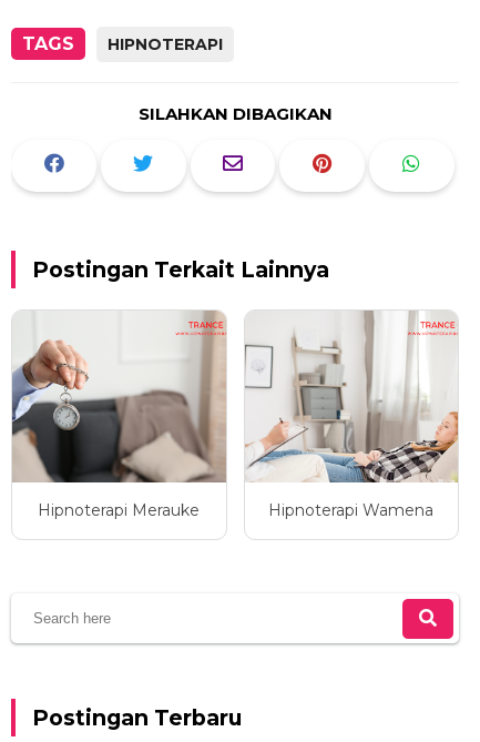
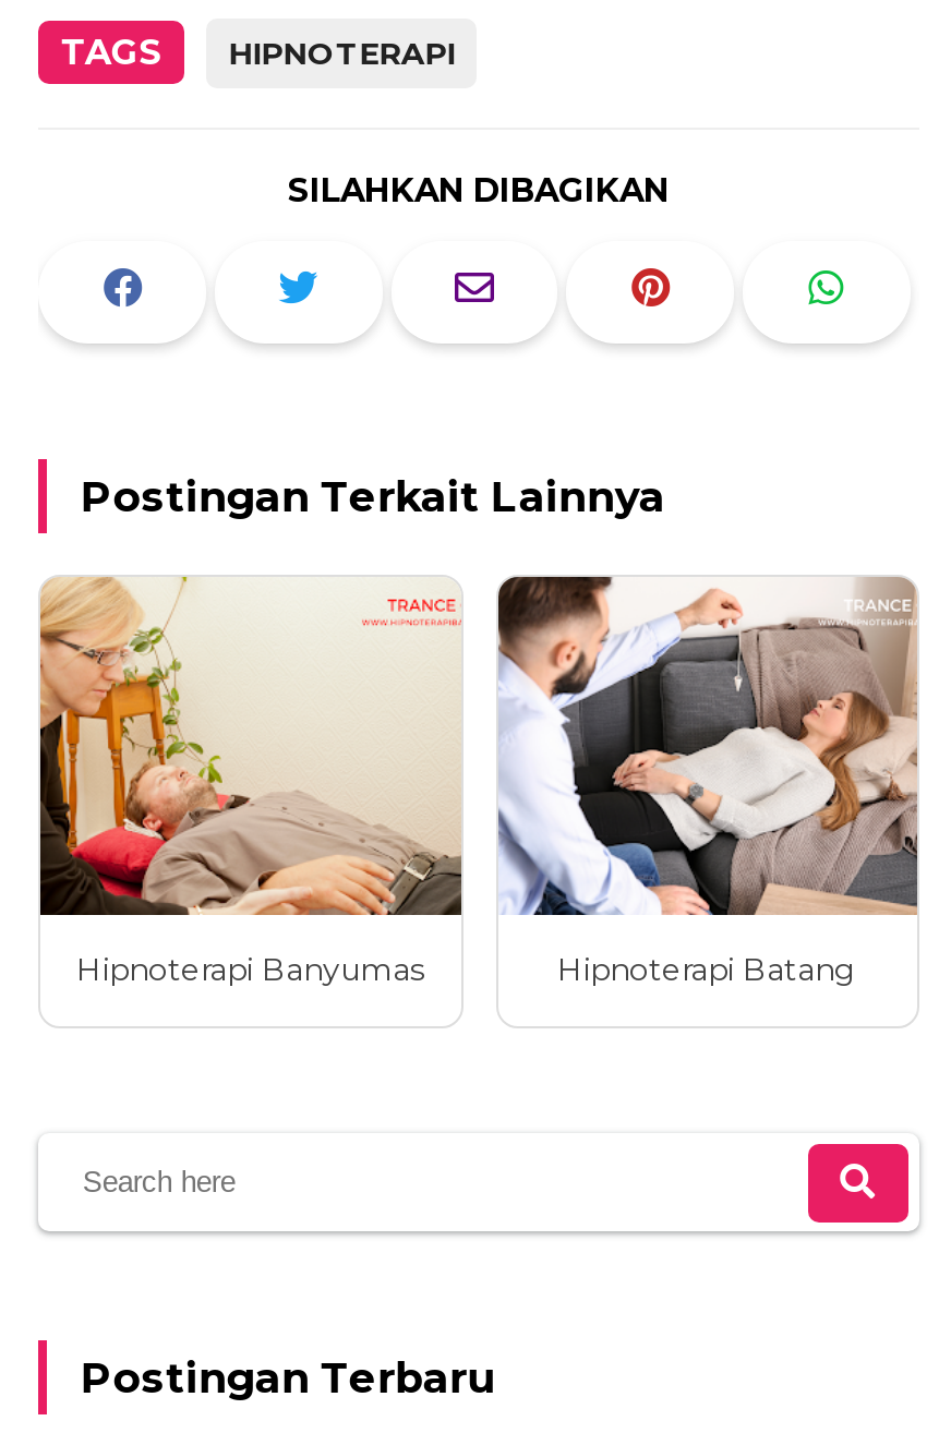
- [image]
- Hipnoterapi Merauke
+ [image]
+ Hipnoterapi Banyumas

- [image]
- Hipnoterapi Wamena
+ [image]
+ Hipnoterapi Batang
